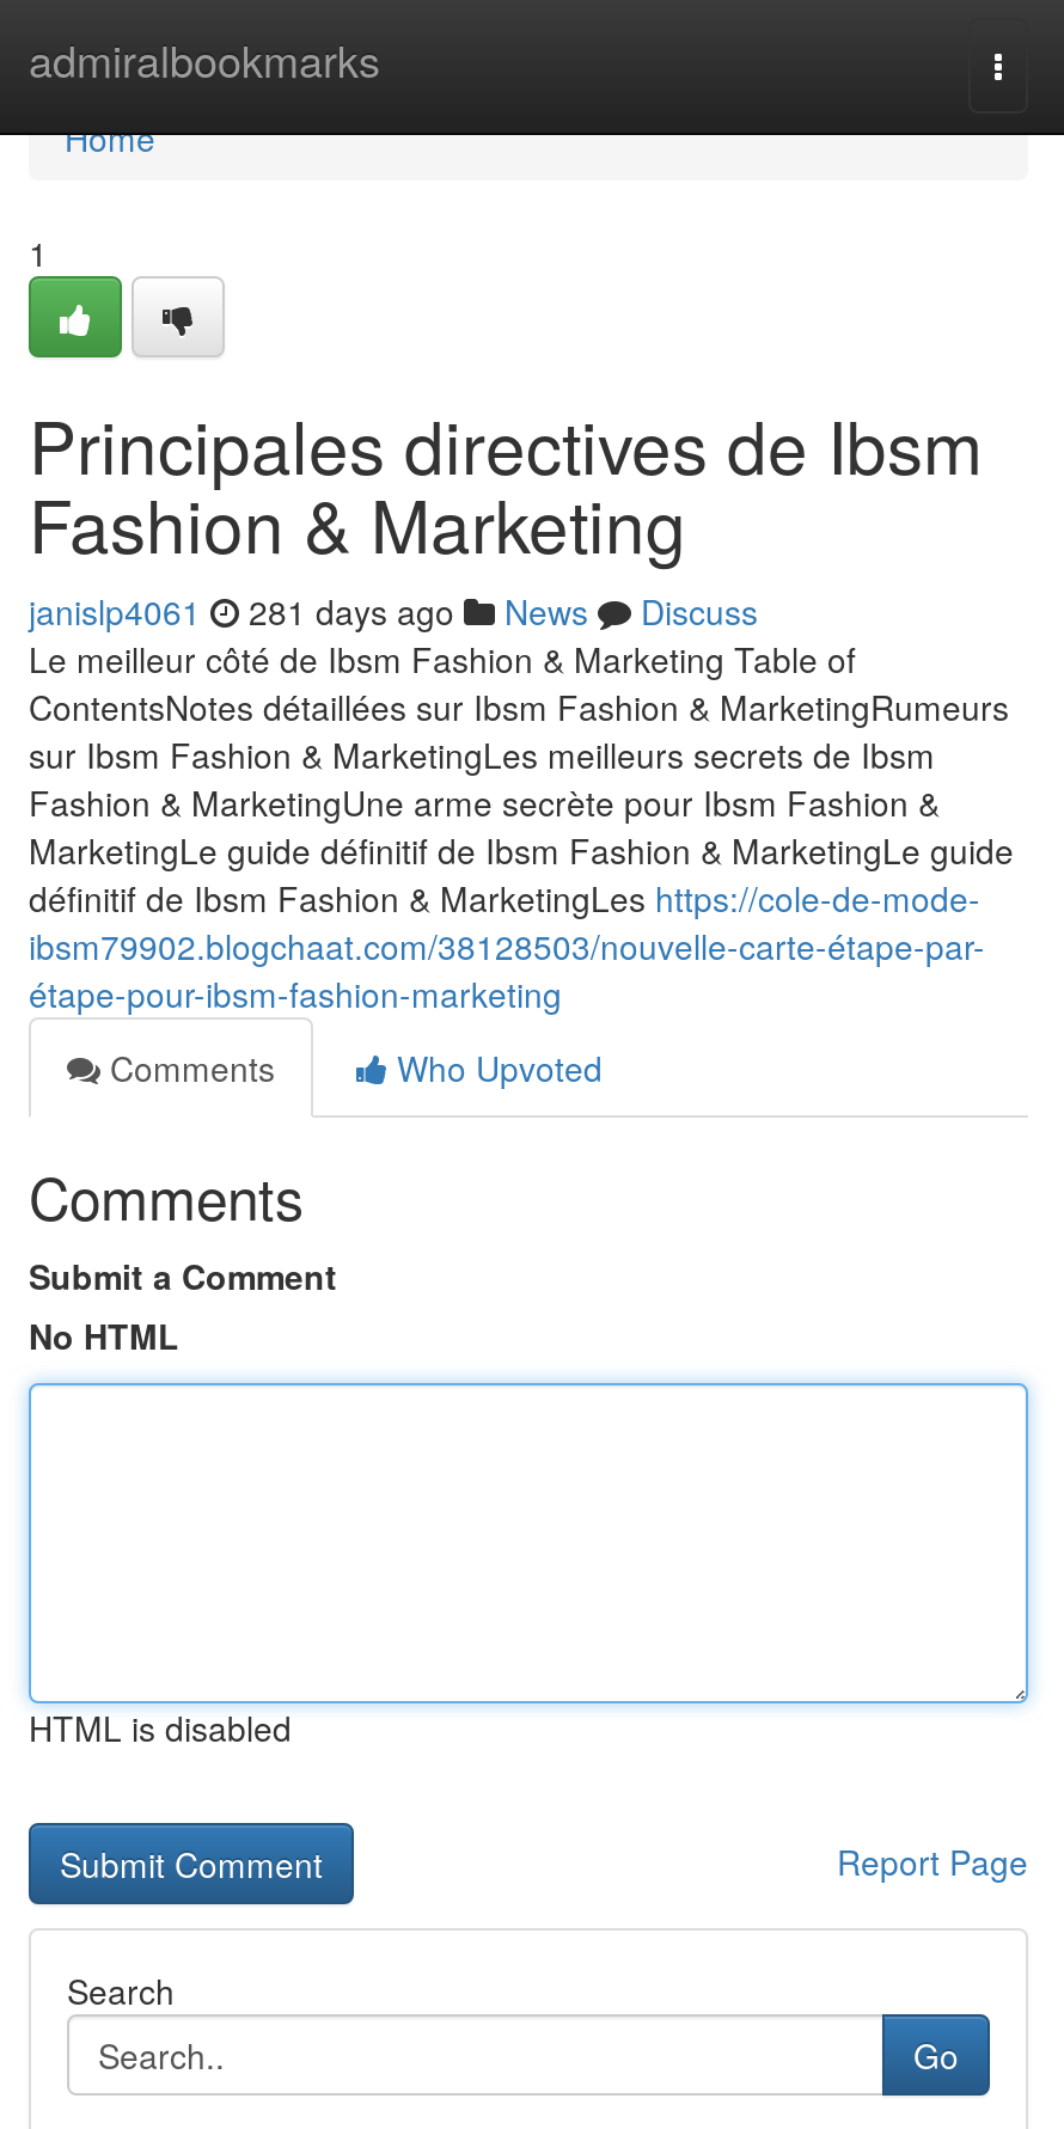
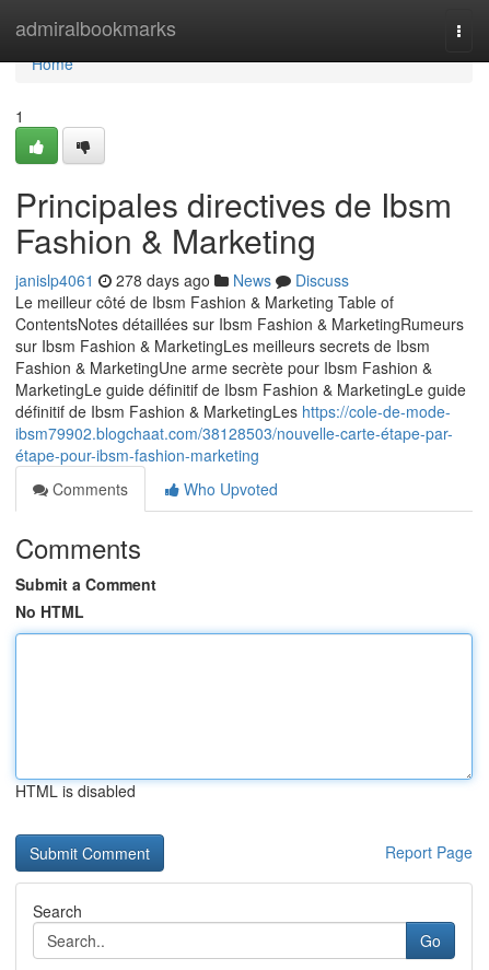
- janislp4061 281 days ago News Discuss
+ janislp4061 278 days ago News Discuss
